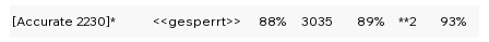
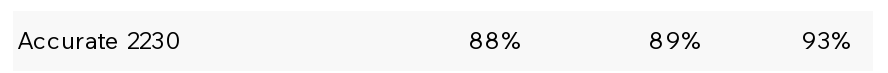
- [Accurate 2230]*
- <<gesperrt>>
+ Accurate 2230

- 3035

- **2
